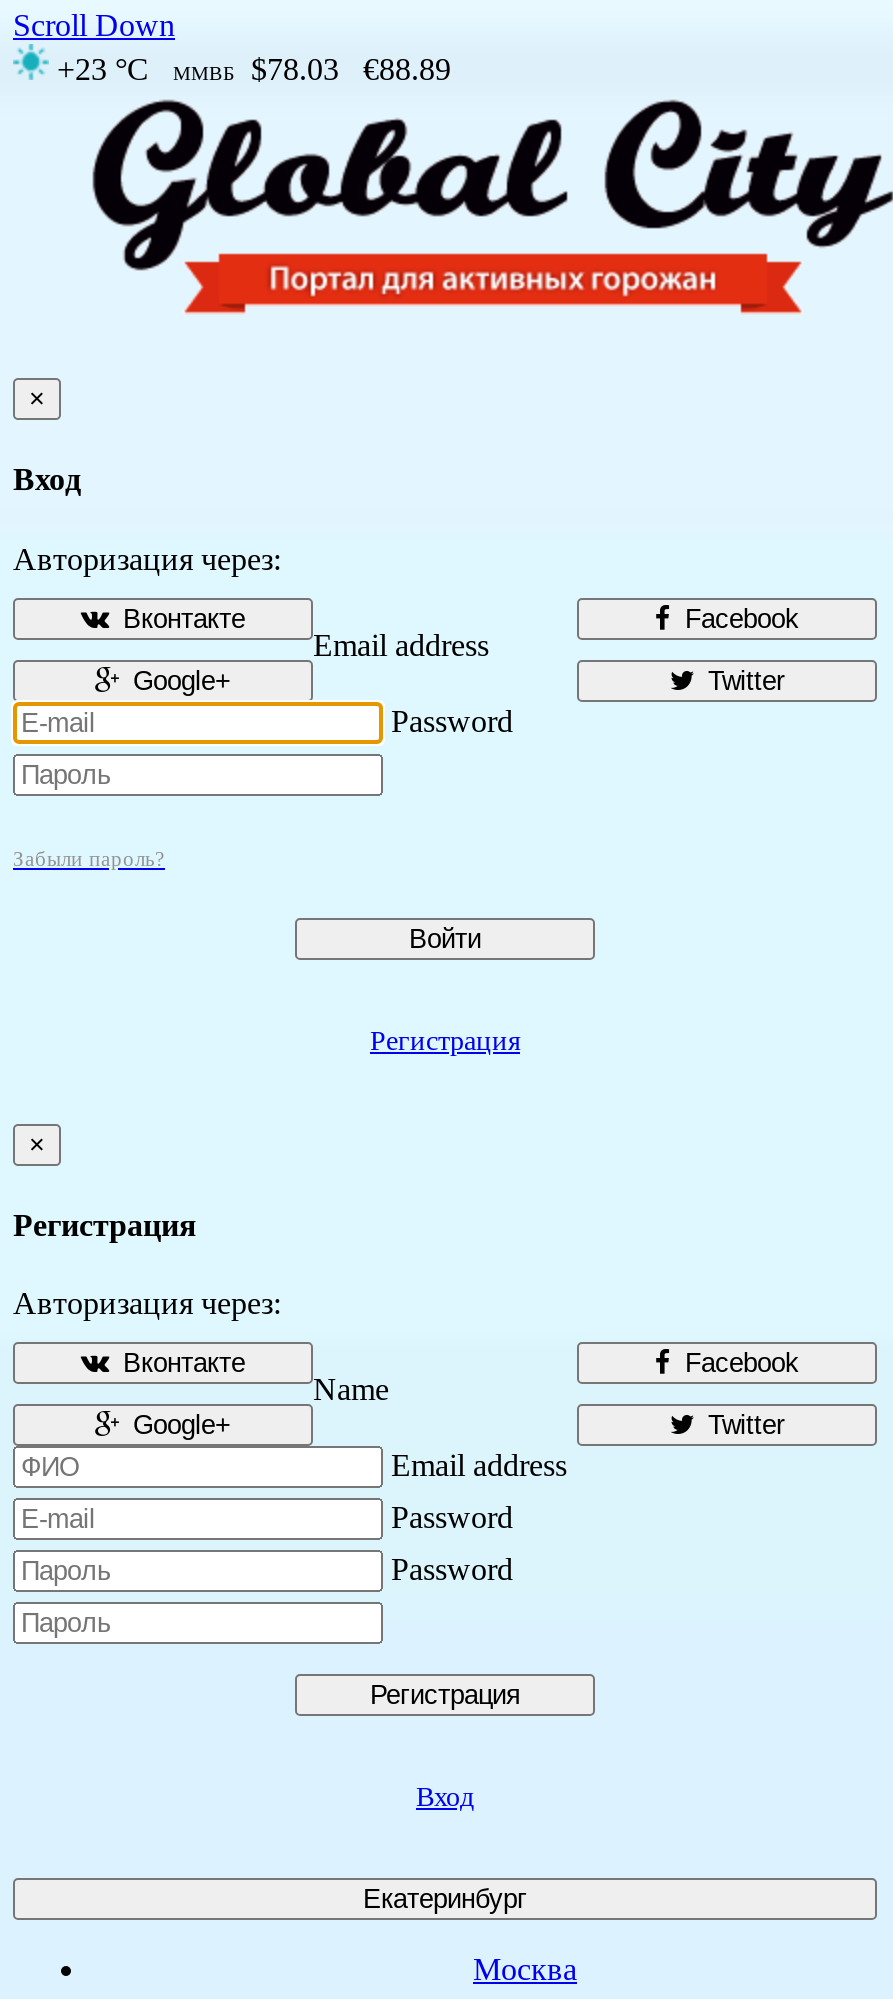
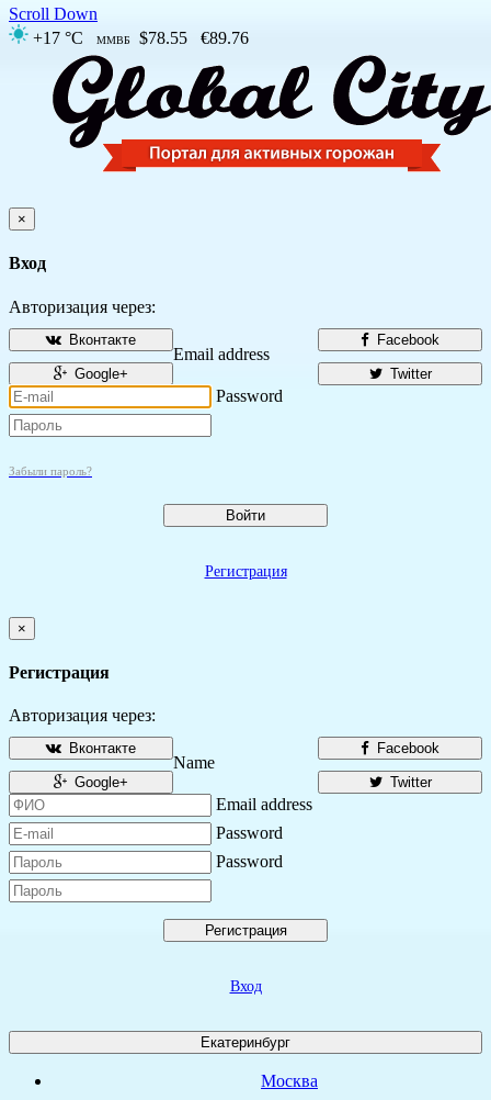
- +23 °C
+ +17 °C

- ММВБ $78.03 €88.89
+ ММВБ $78.55 €89.76
